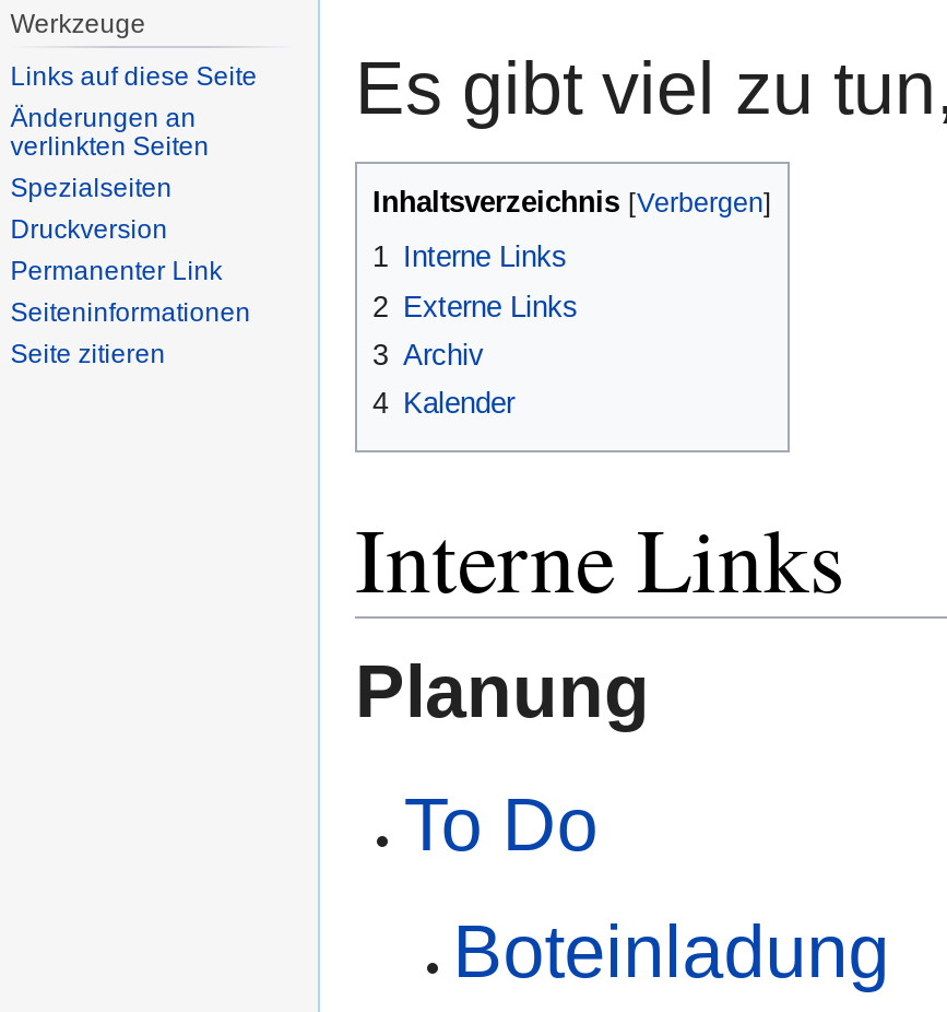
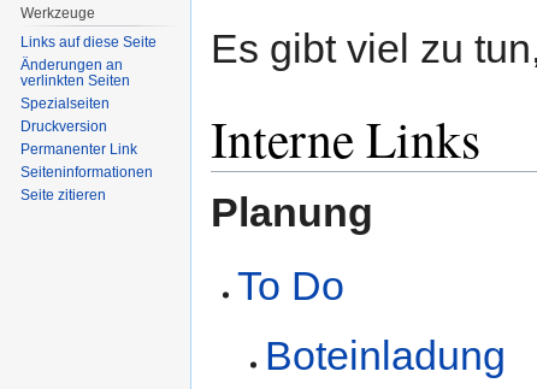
- [image]
- Inhaltsverzeichnis
- 1 Interne Links
- 2 Externe Links
- 3 Archiv
- 4 Kalender
